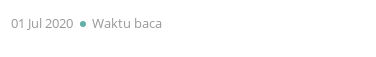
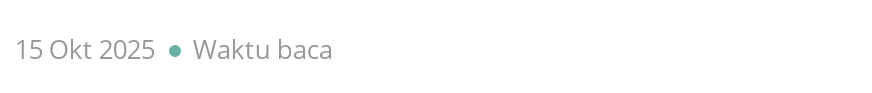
- 01 Jul 2020 Waktu baca
+ 15 Okt 2025 Waktu baca
